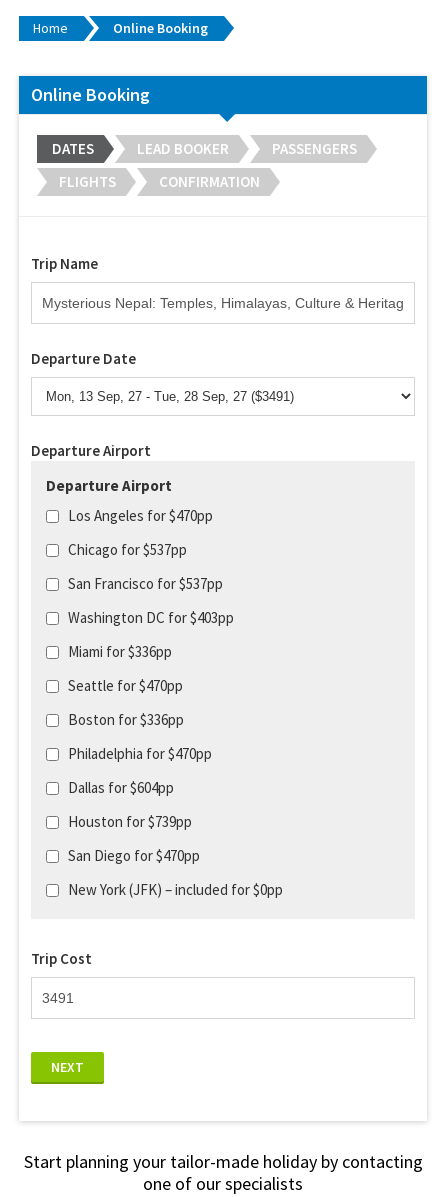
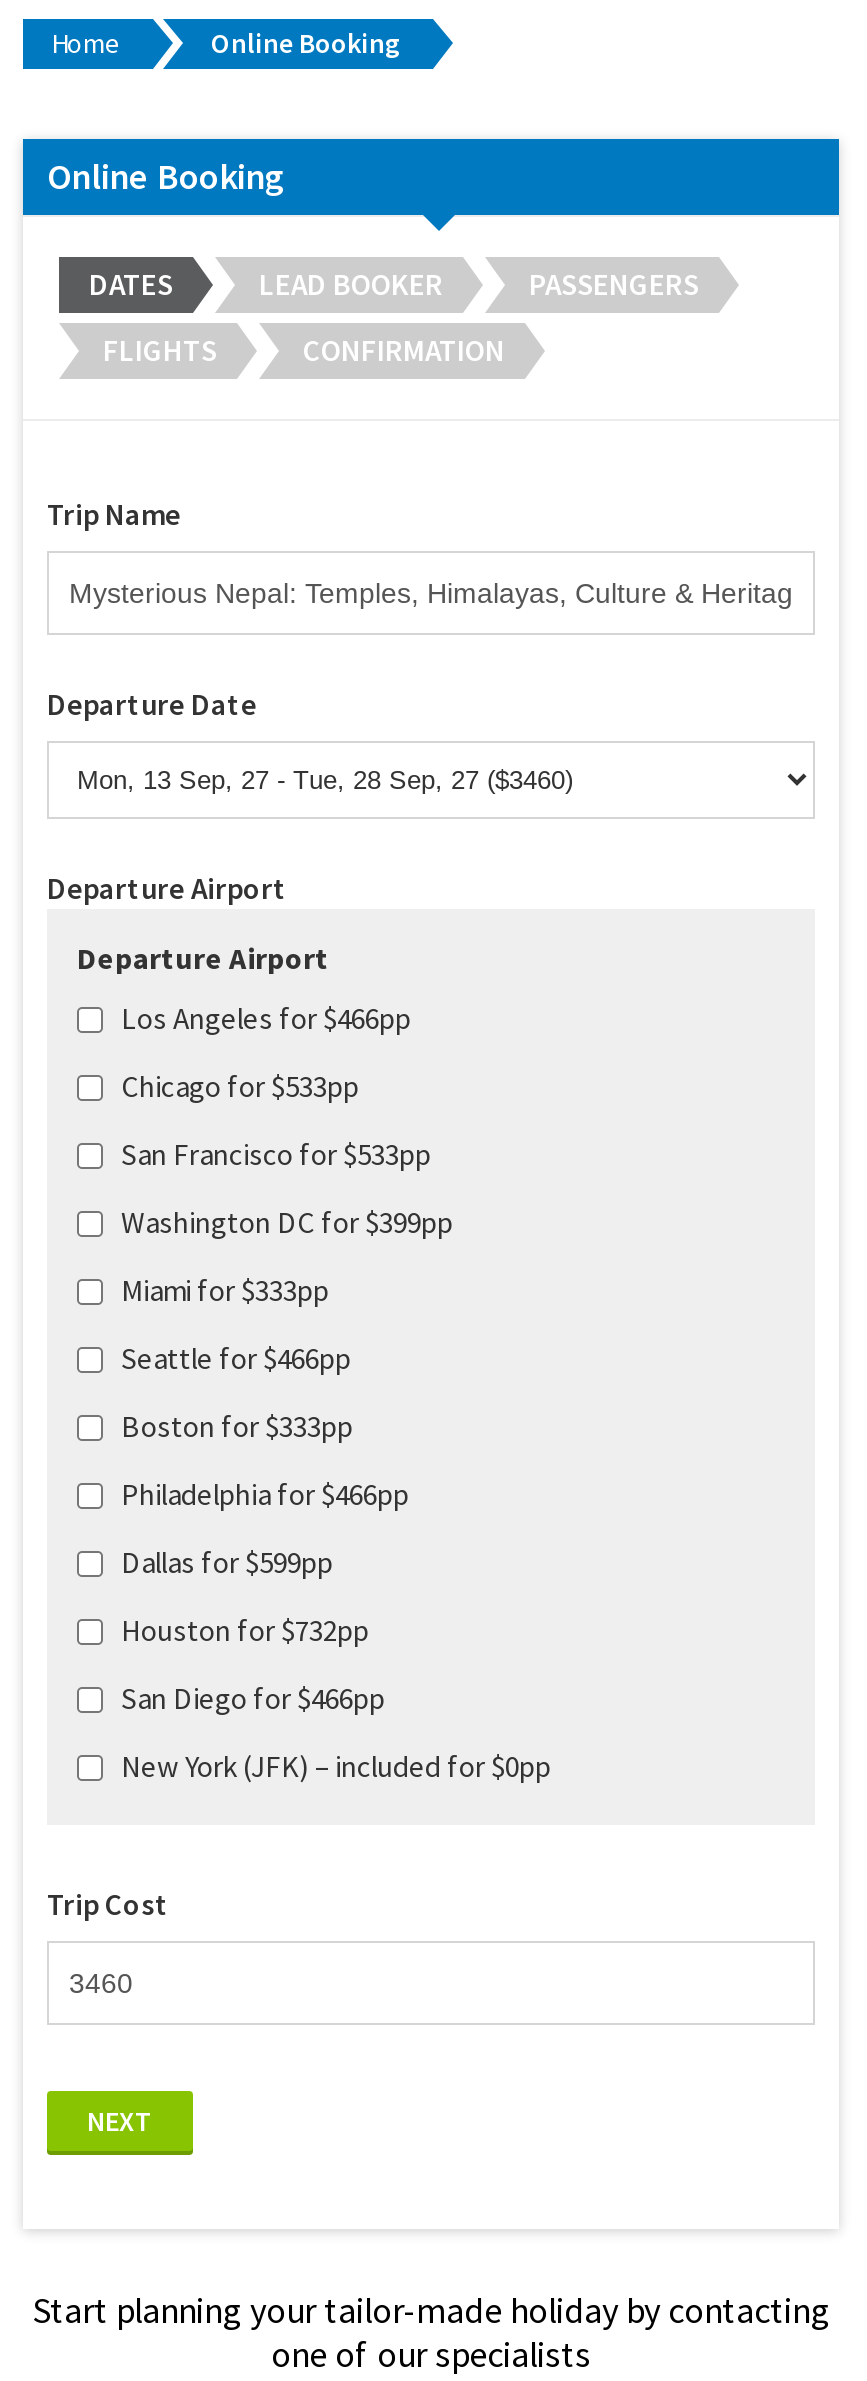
- Los Angeles for $470pp
+ Los Angeles for $466pp

- Chicago for $537pp
+ Chicago for $533pp

- San Francisco for $537pp
+ San Francisco for $533pp

- Washington DC for $403pp
+ Washington DC for $399pp

- Miami for $336pp
+ Miami for $333pp

- Seattle for $470pp
+ Seattle for $466pp

- Boston for $336pp
+ Boston for $333pp

- Philadelphia for $470pp
+ Philadelphia for $466pp

- Dallas for $604pp
+ Dallas for $599pp

- Houston for $739pp
+ Houston for $732pp

- San Diego for $470pp
+ San Diego for $466pp
